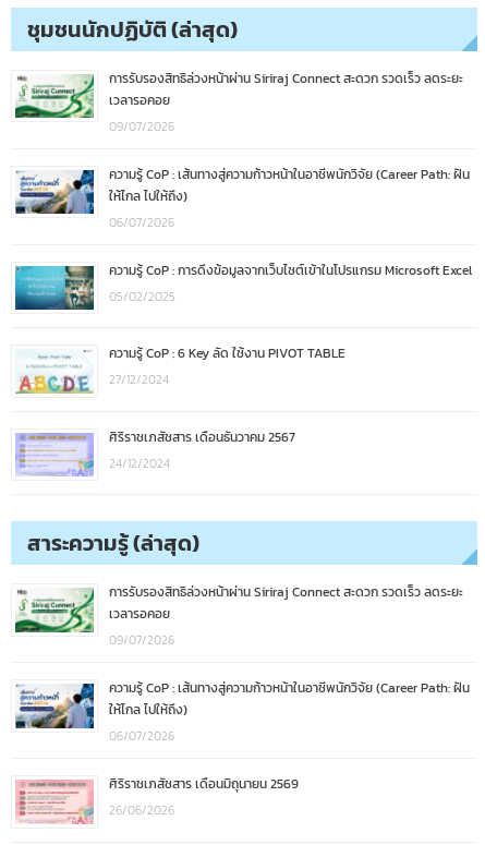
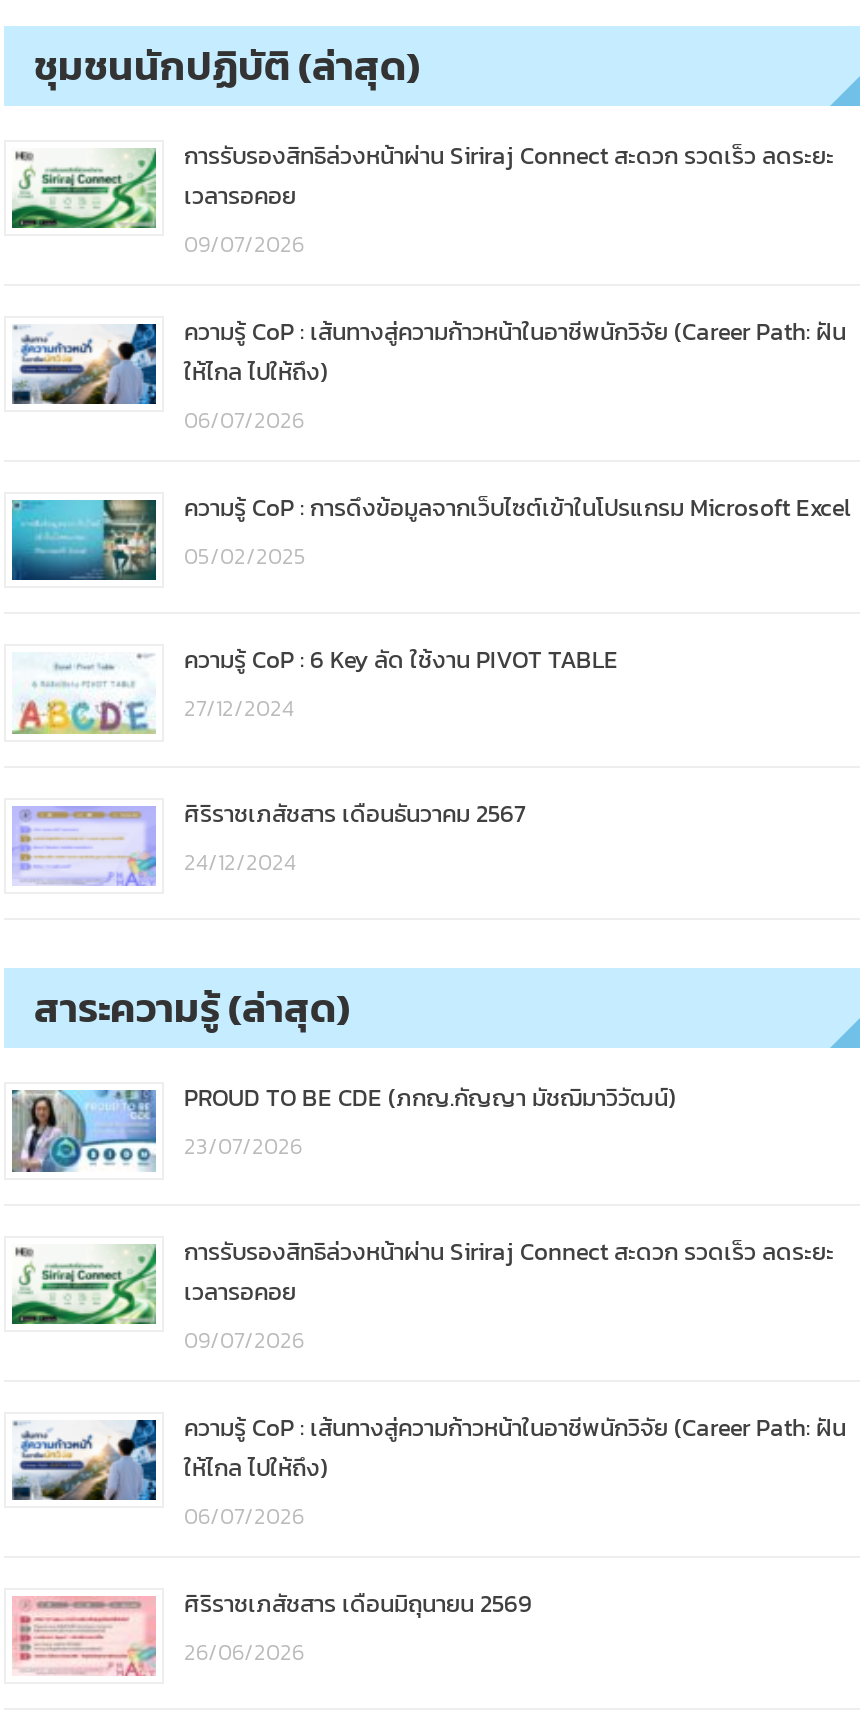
+ [image]
+ PROUD TO BE CDE (ภกญ.กัญญา มัชฌิมาวิวัฒน์)
+ 23/07/2026
